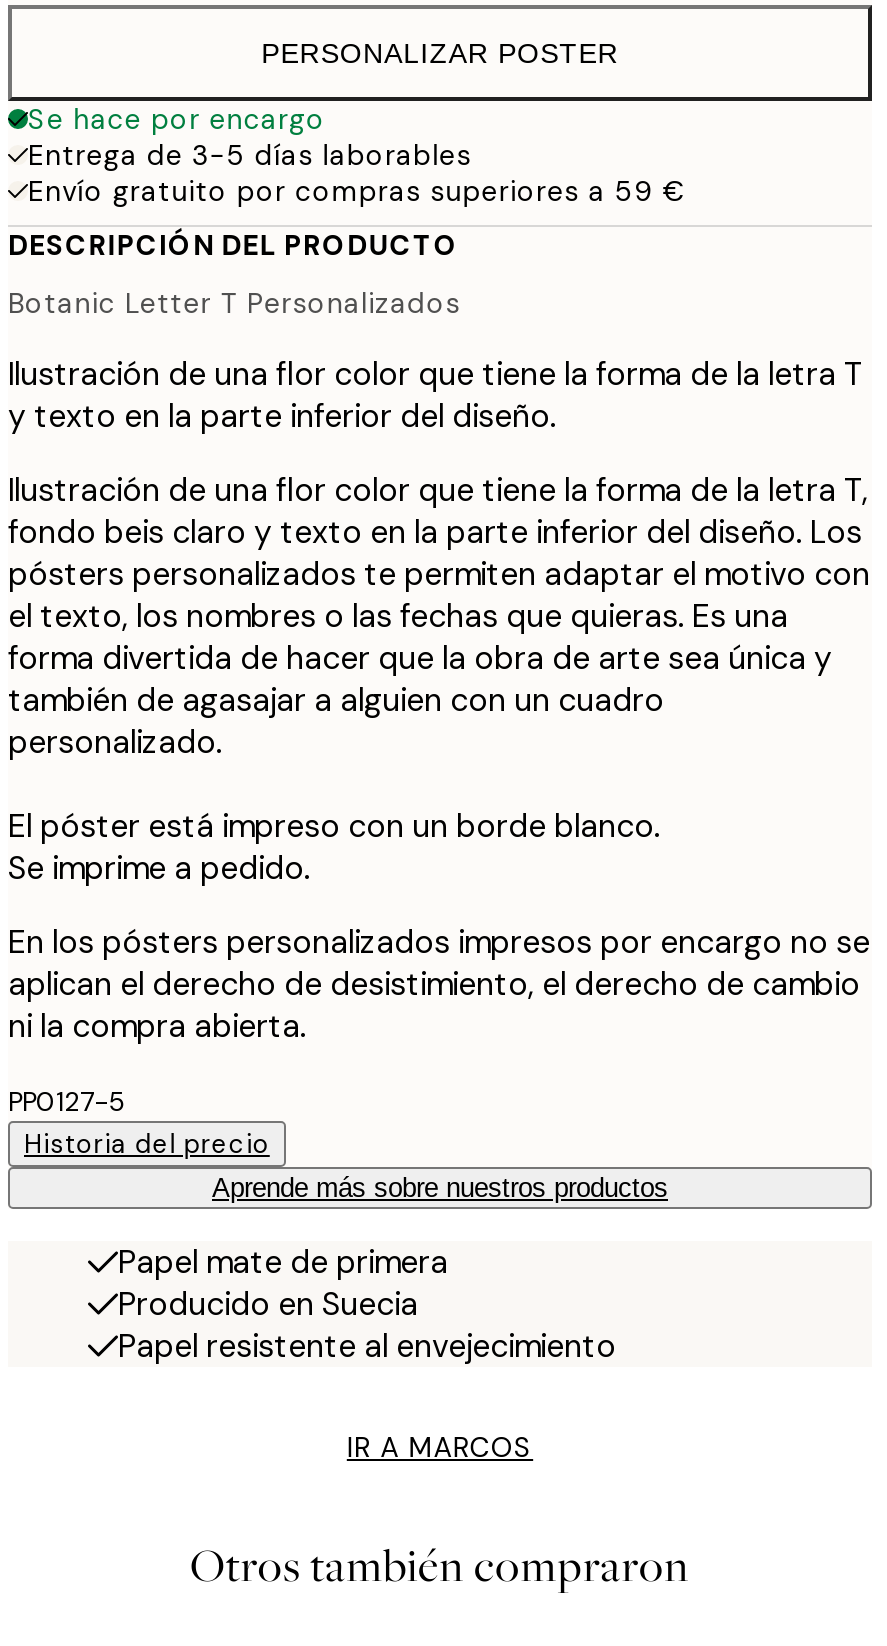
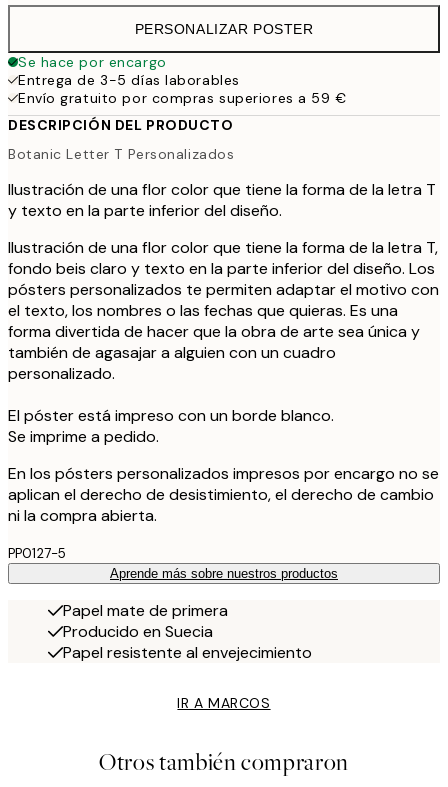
- Historia del precio
